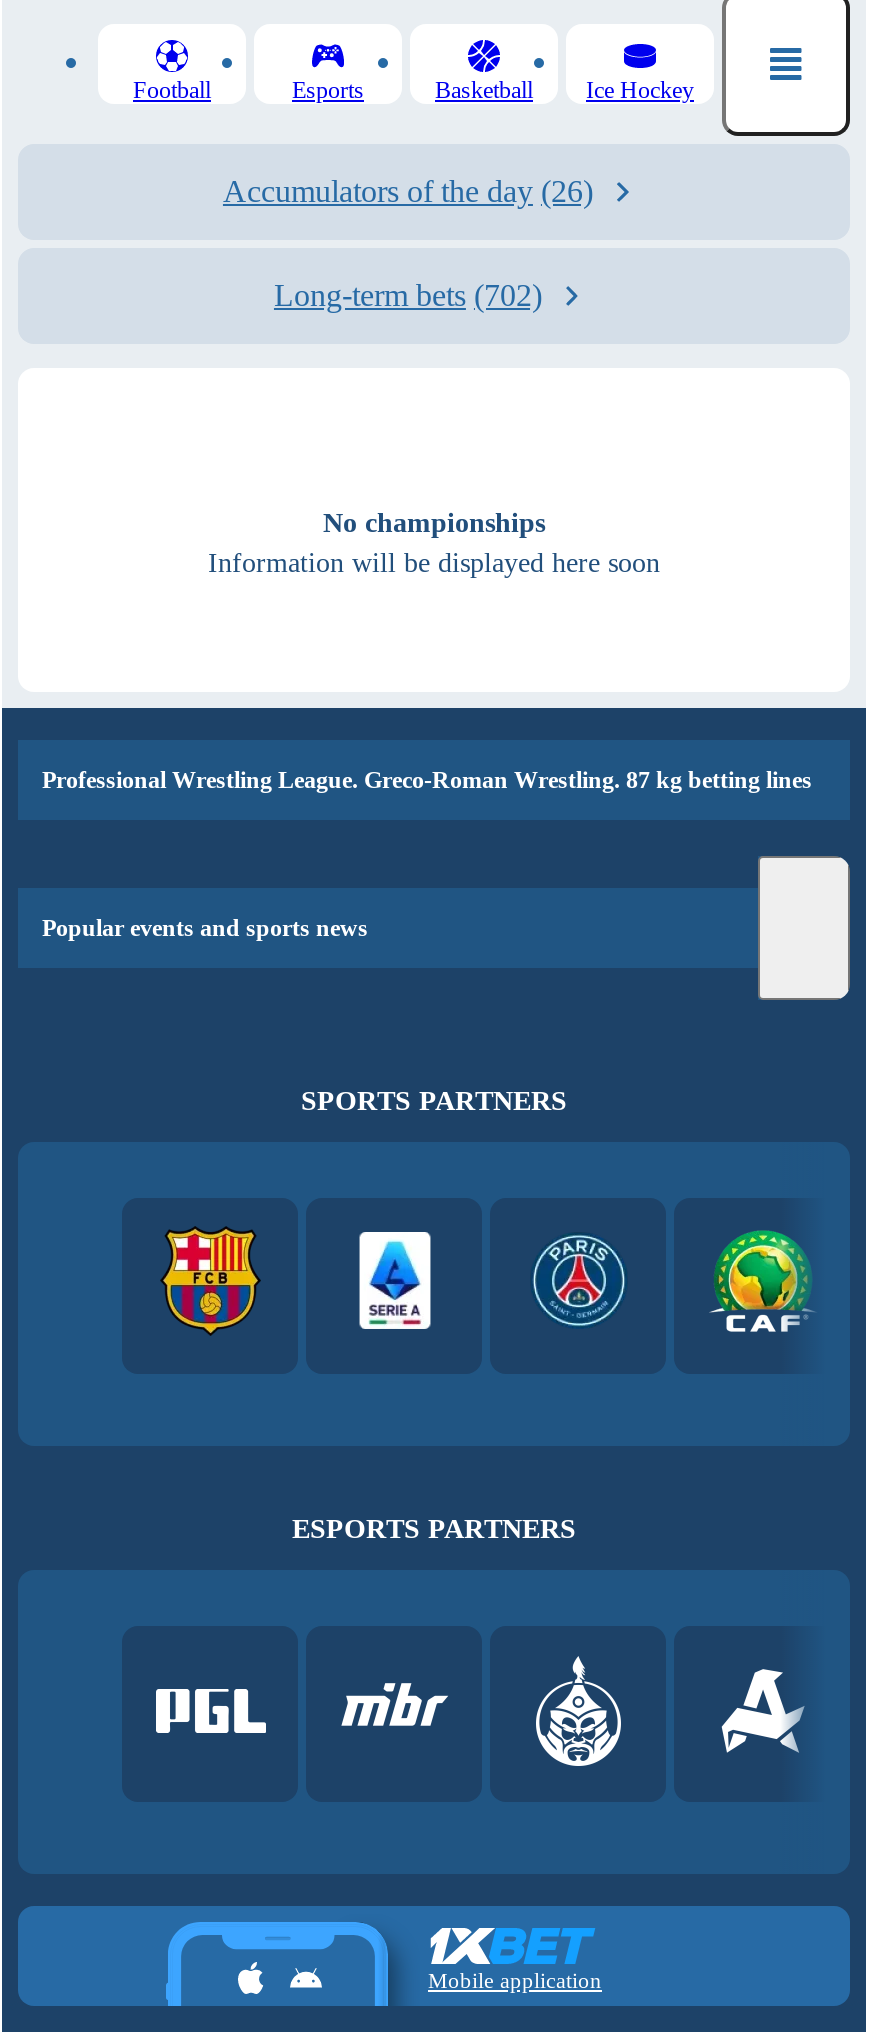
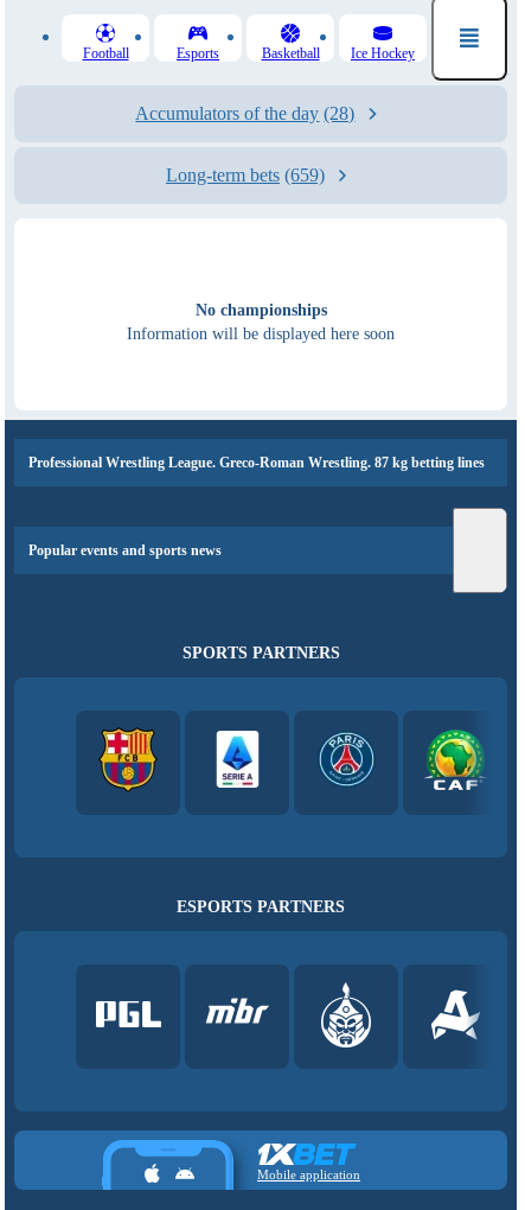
- Accumulators of the day (26)
+ Accumulators of the day (28)

- Long-term bets (702)
+ Long-term bets (659)
